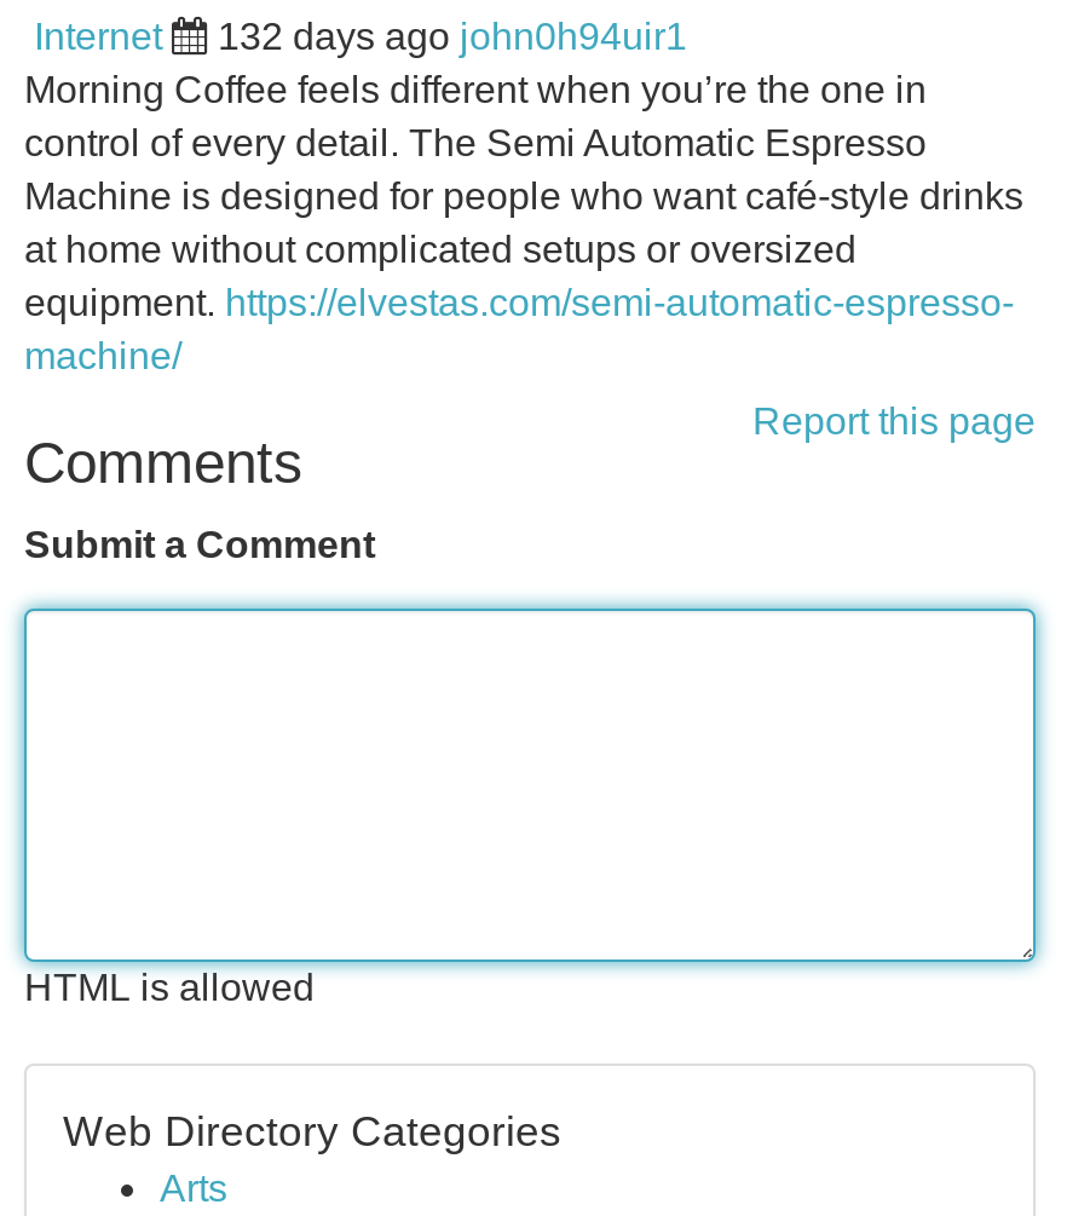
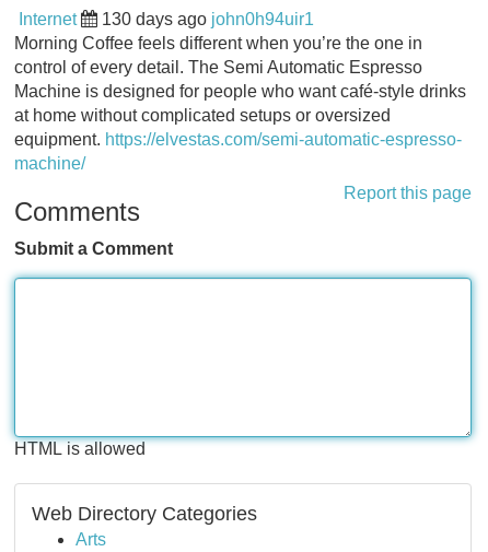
- 132 days ago john0h94uir1
+ 130 days ago john0h94uir1
